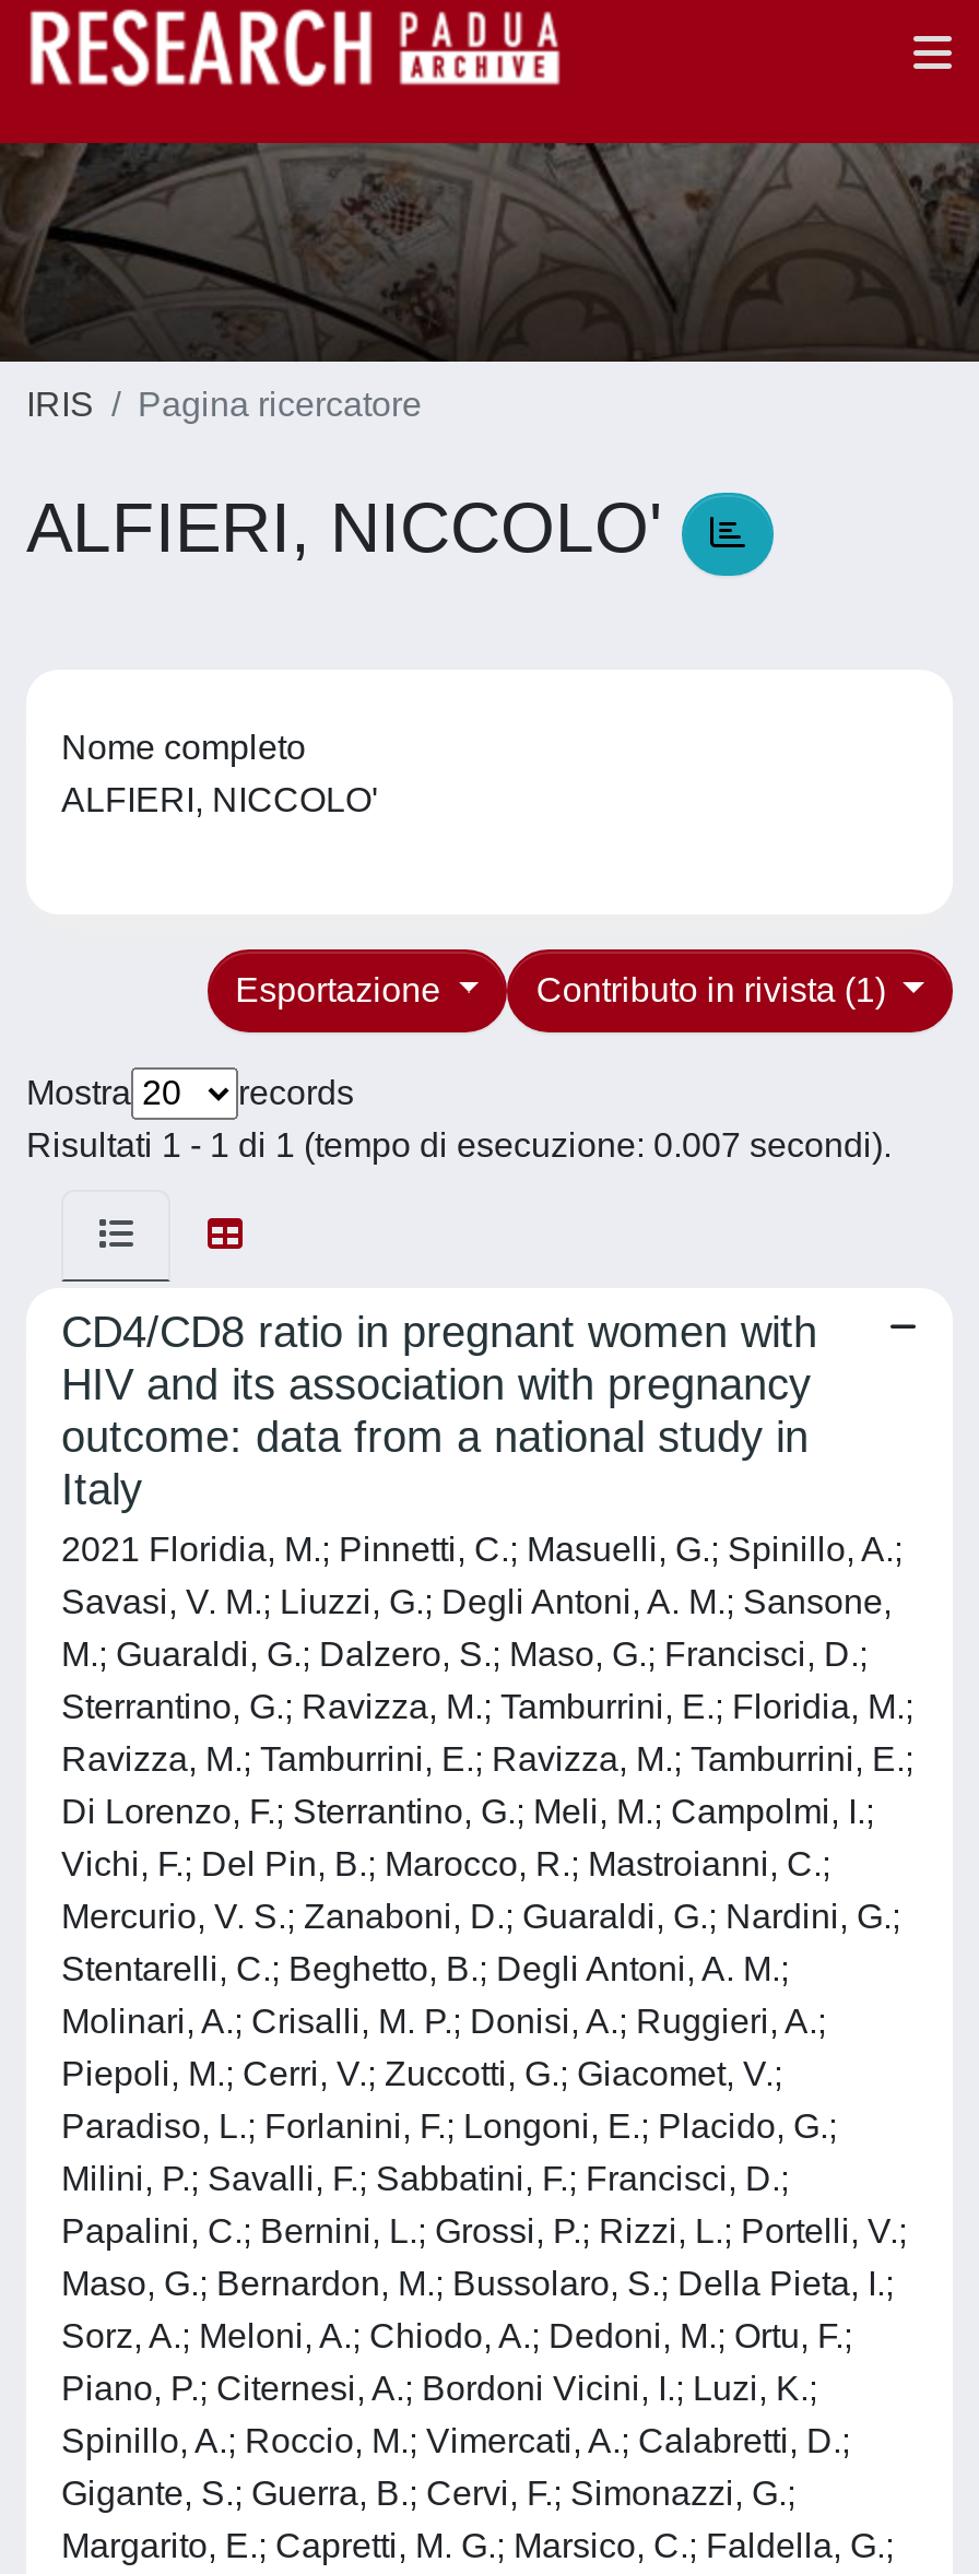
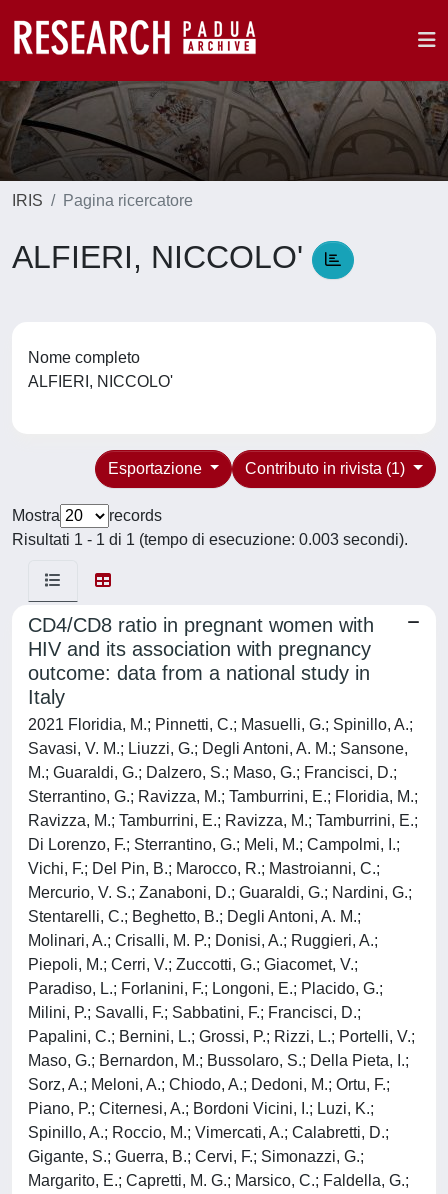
- Risultati 1 - 1 di 1 (tempo di esecuzione: 0.007 secondi).
+ Risultati 1 - 1 di 1 (tempo di esecuzione: 0.003 secondi).
